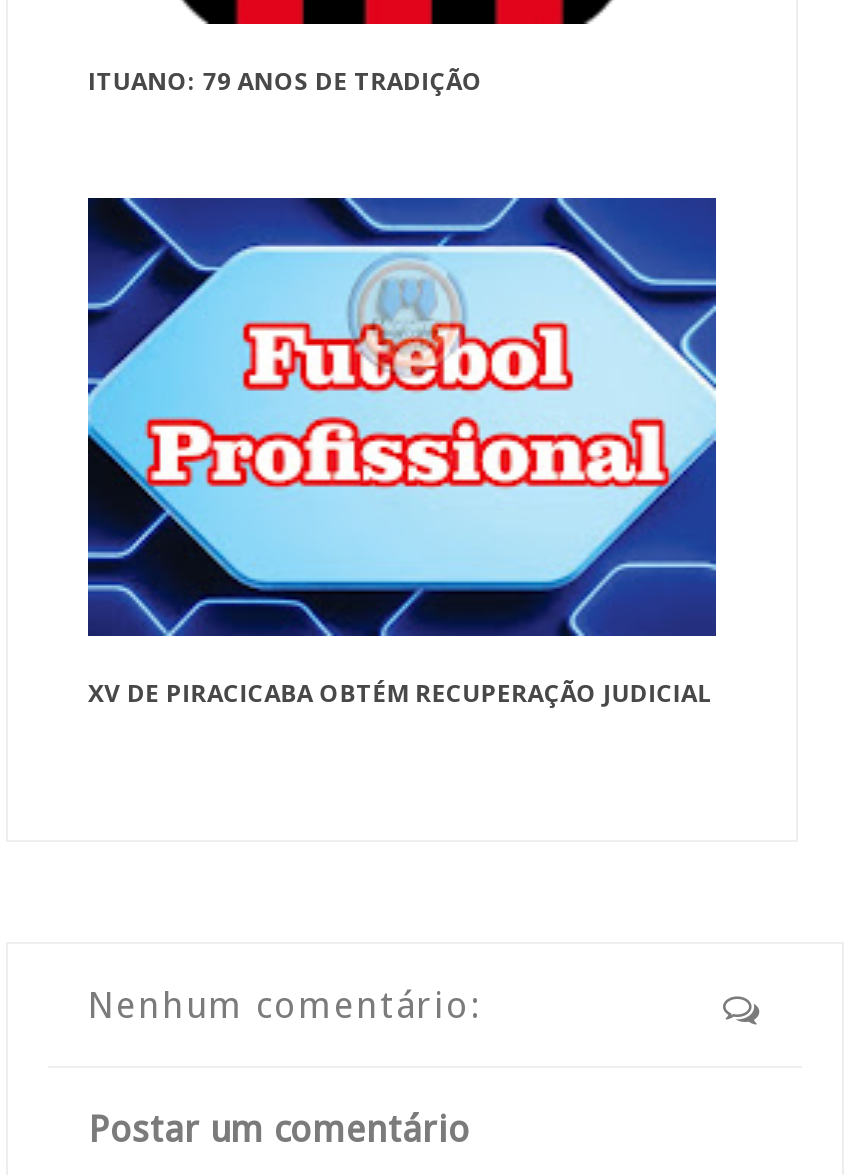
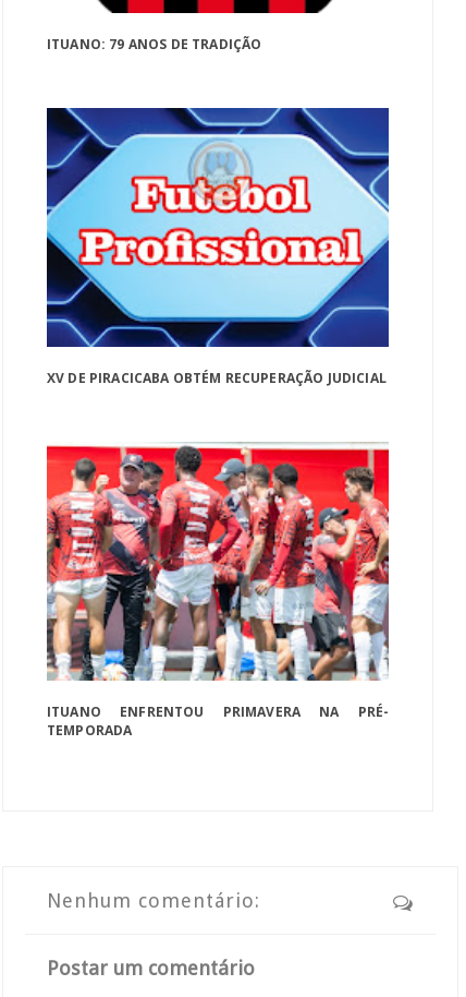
+ [image]
+ ITUANO ENFRENTOU PRIMAVERA NA PRÉ-
+ TEMPORADA
